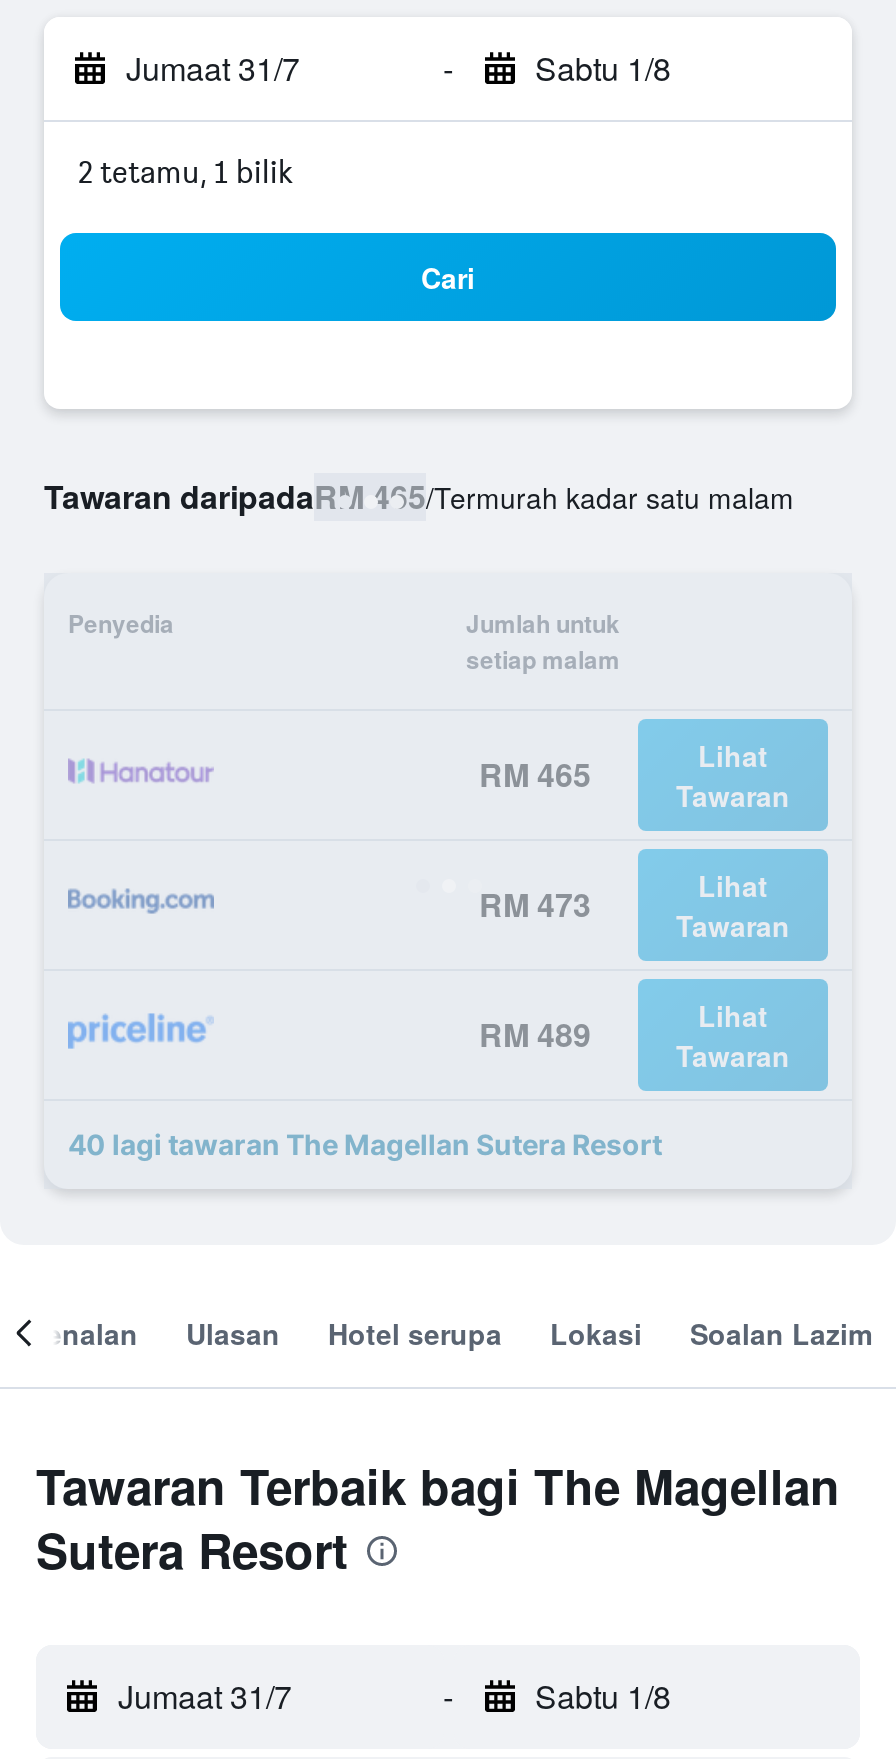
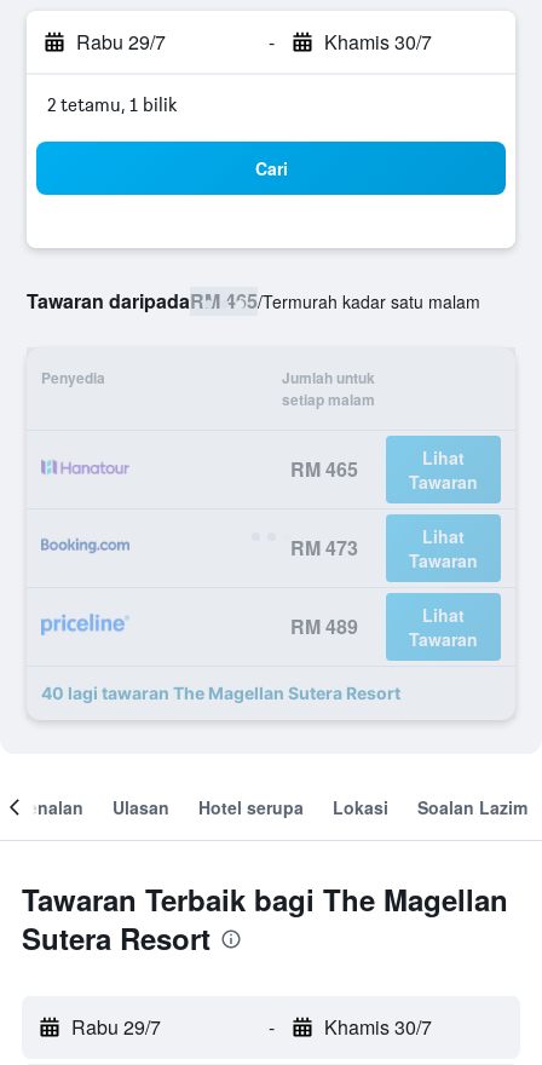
- Jumaat 31/7
+ Rabu 29/7

- Sabtu 1/8
+ Khamis 30/7

- Jumaat 31/7
+ Rabu 29/7

- Sabtu 1/8
+ Khamis 30/7
